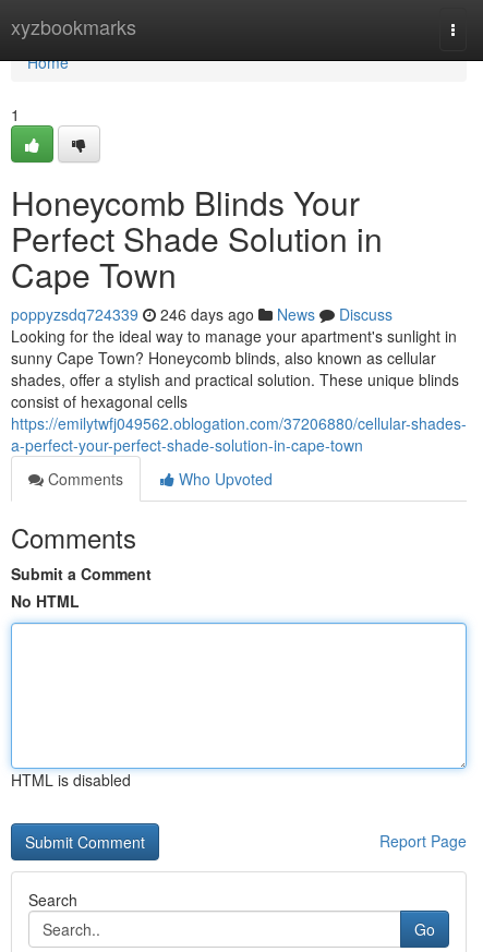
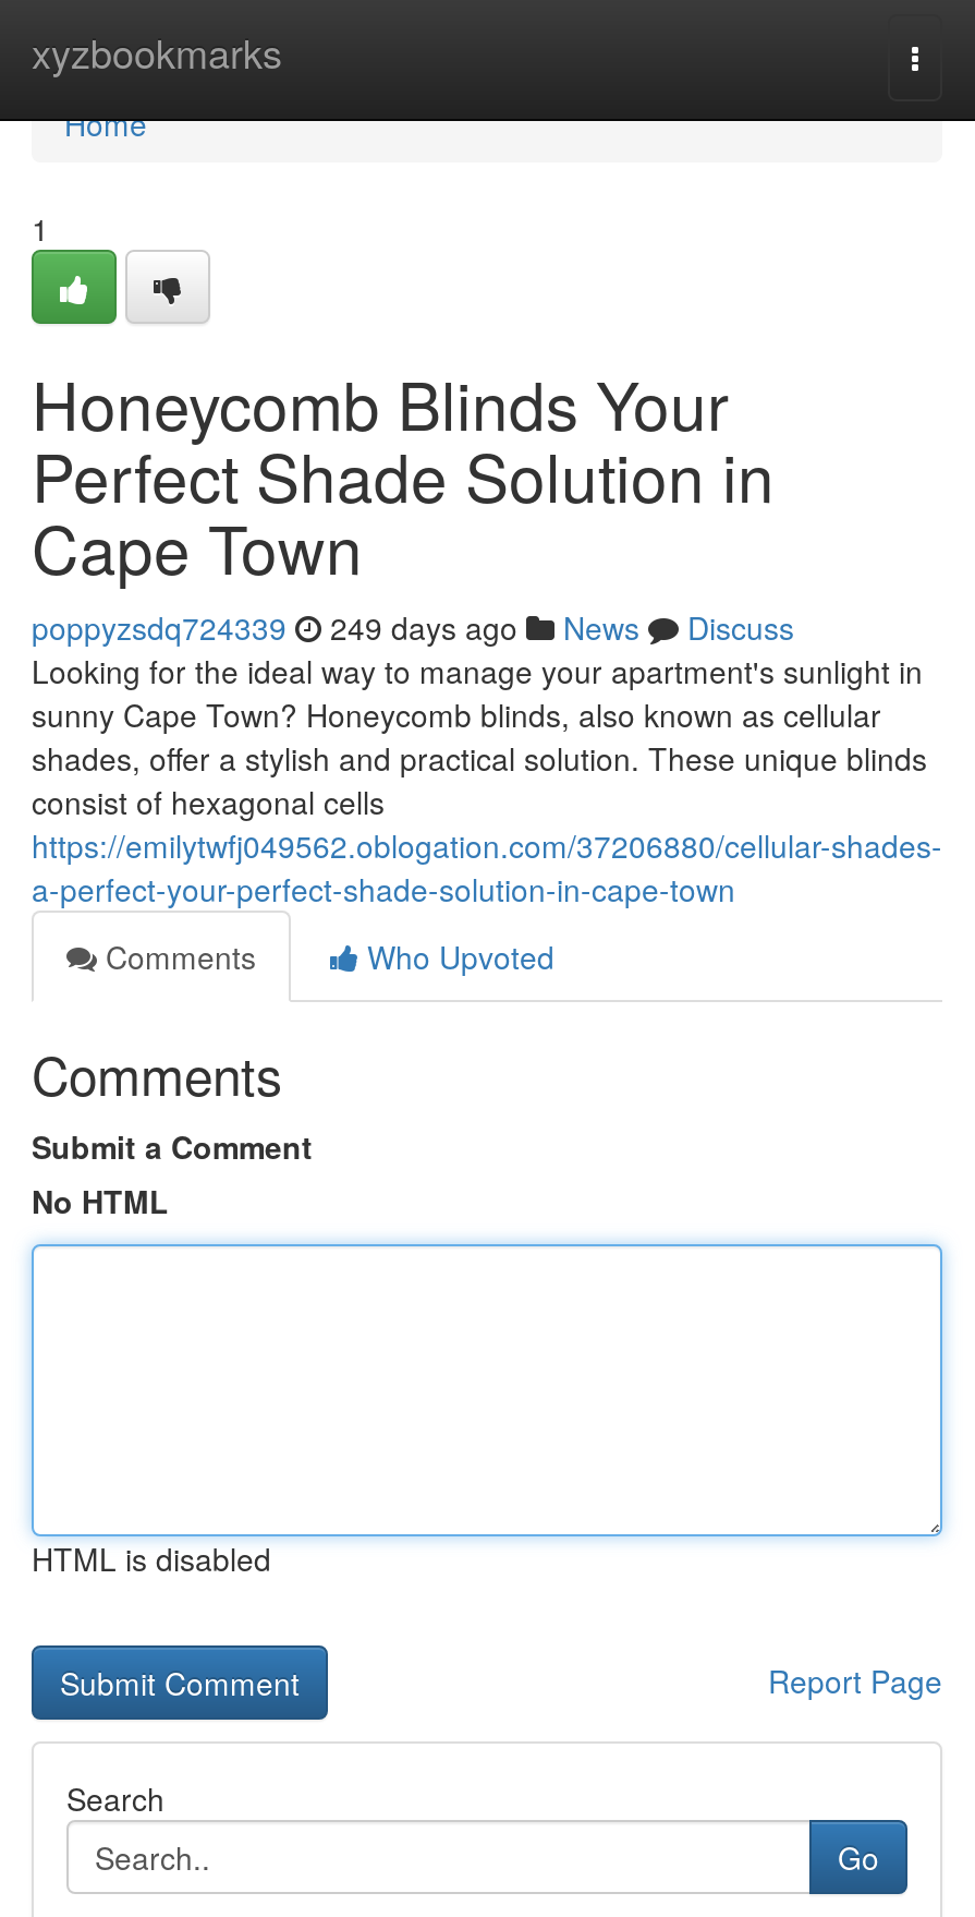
- poppyzsdq724339 246 days ago News Discuss
+ poppyzsdq724339 249 days ago News Discuss
